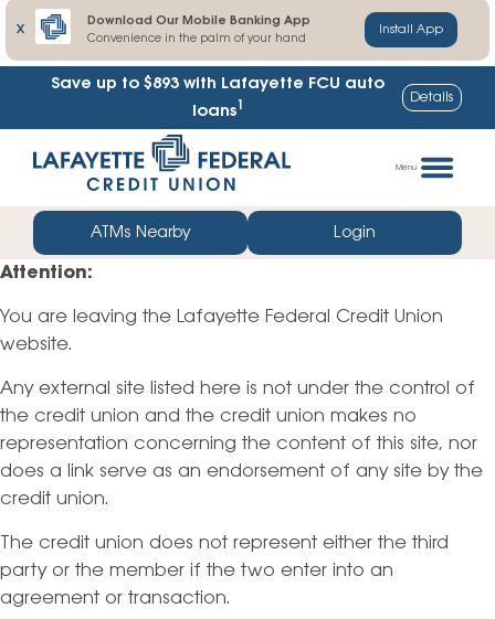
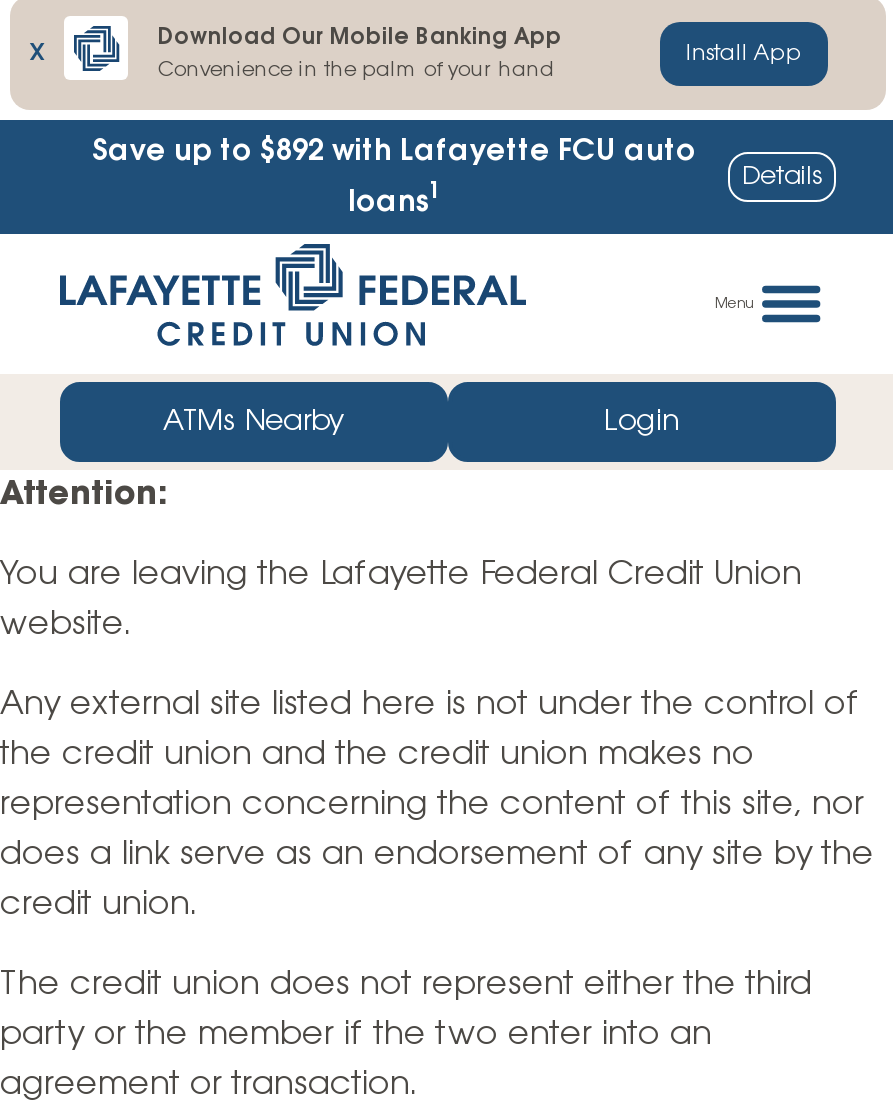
- Save up to $893 with Lafayette FCU auto
+ Save up to $892 with Lafayette FCU auto
